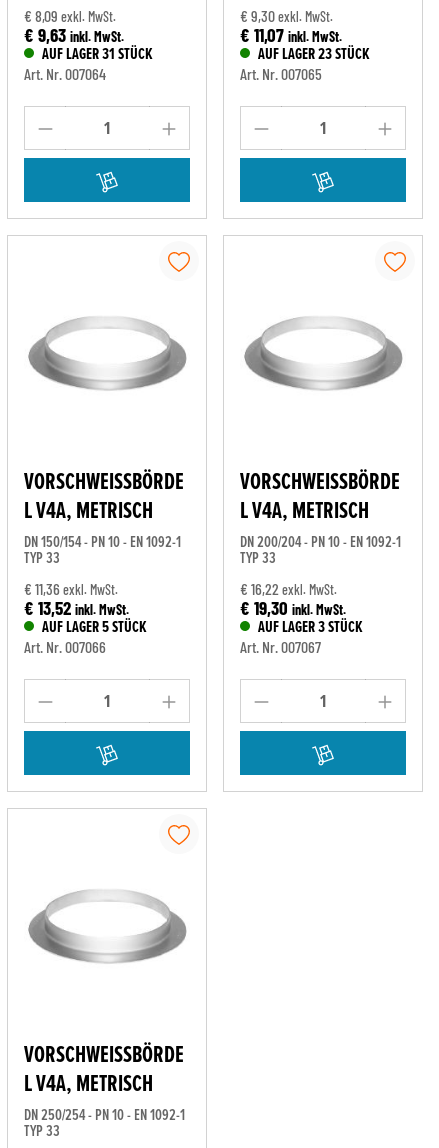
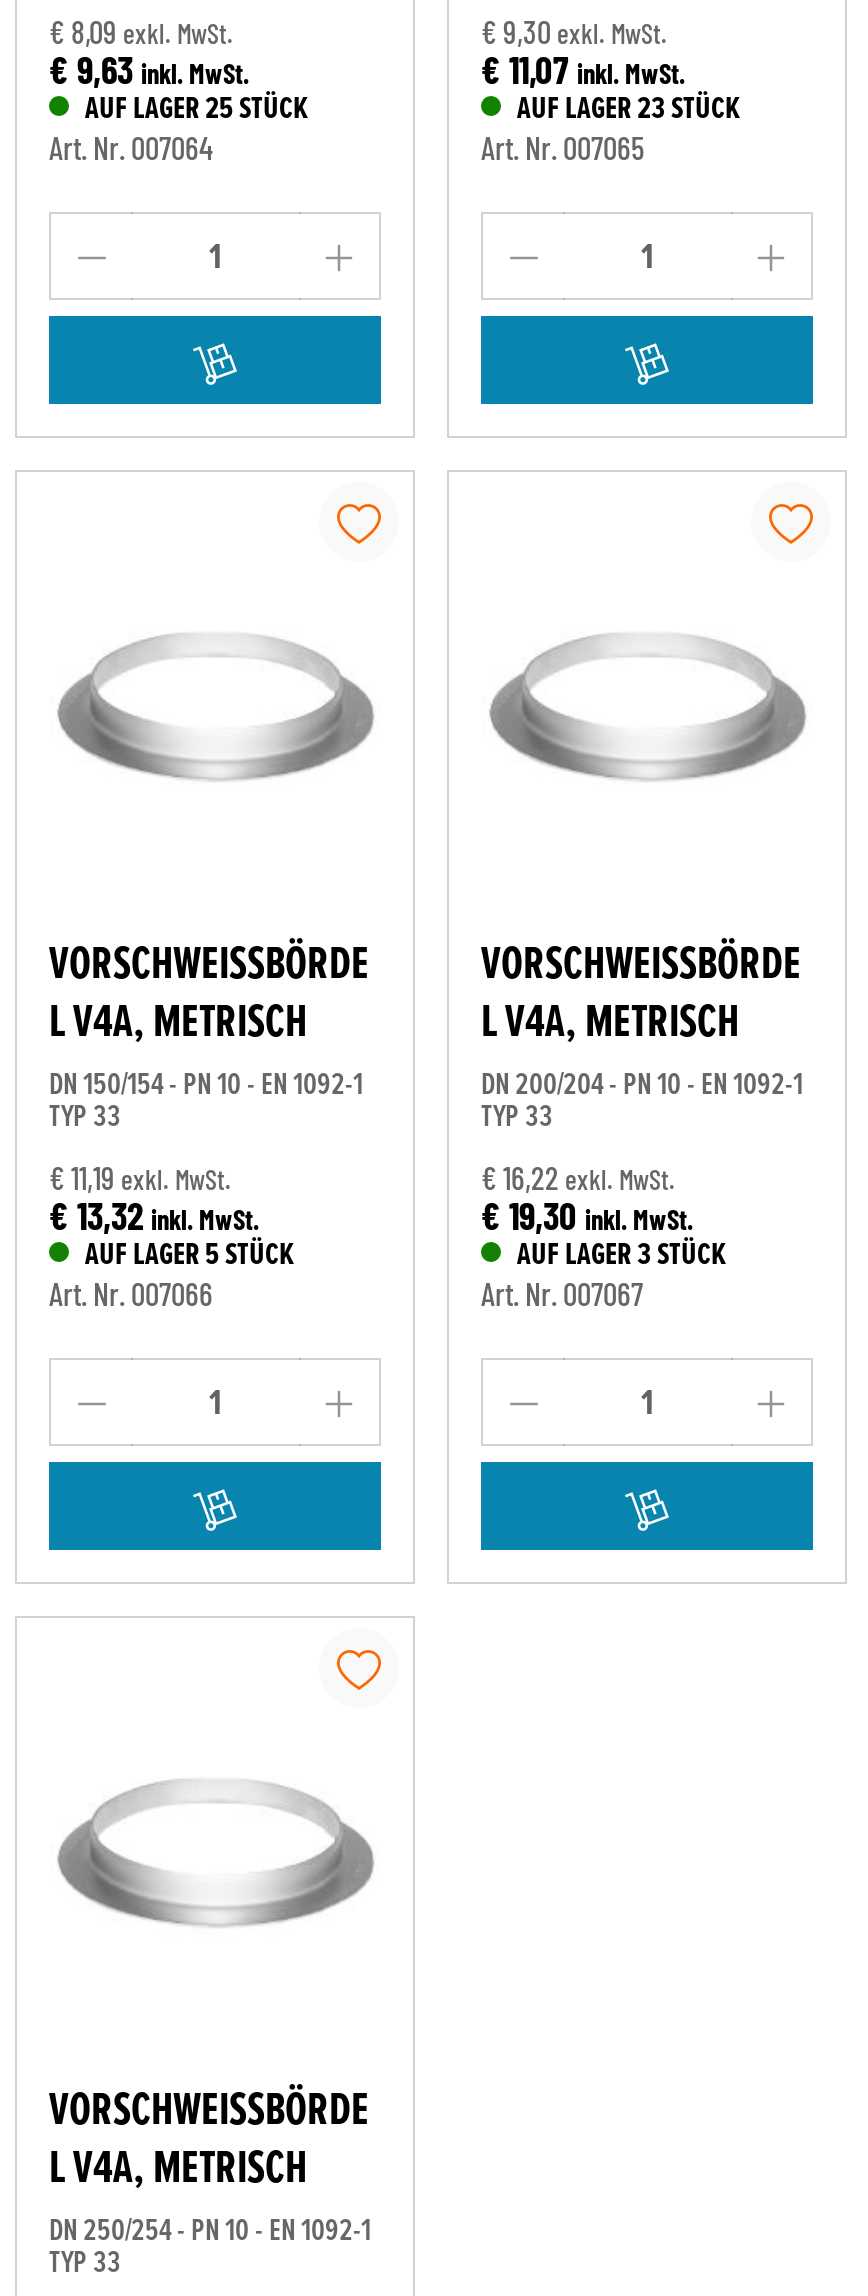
- AUF LAGER 31 STÜCK
+ AUF LAGER 25 STÜCK

- € 11,36 exkl. MwSt.
+ € 11,19 exkl. MwSt.

- € 13,52 inkl. MwSt.
+ € 13,32 inkl. MwSt.
